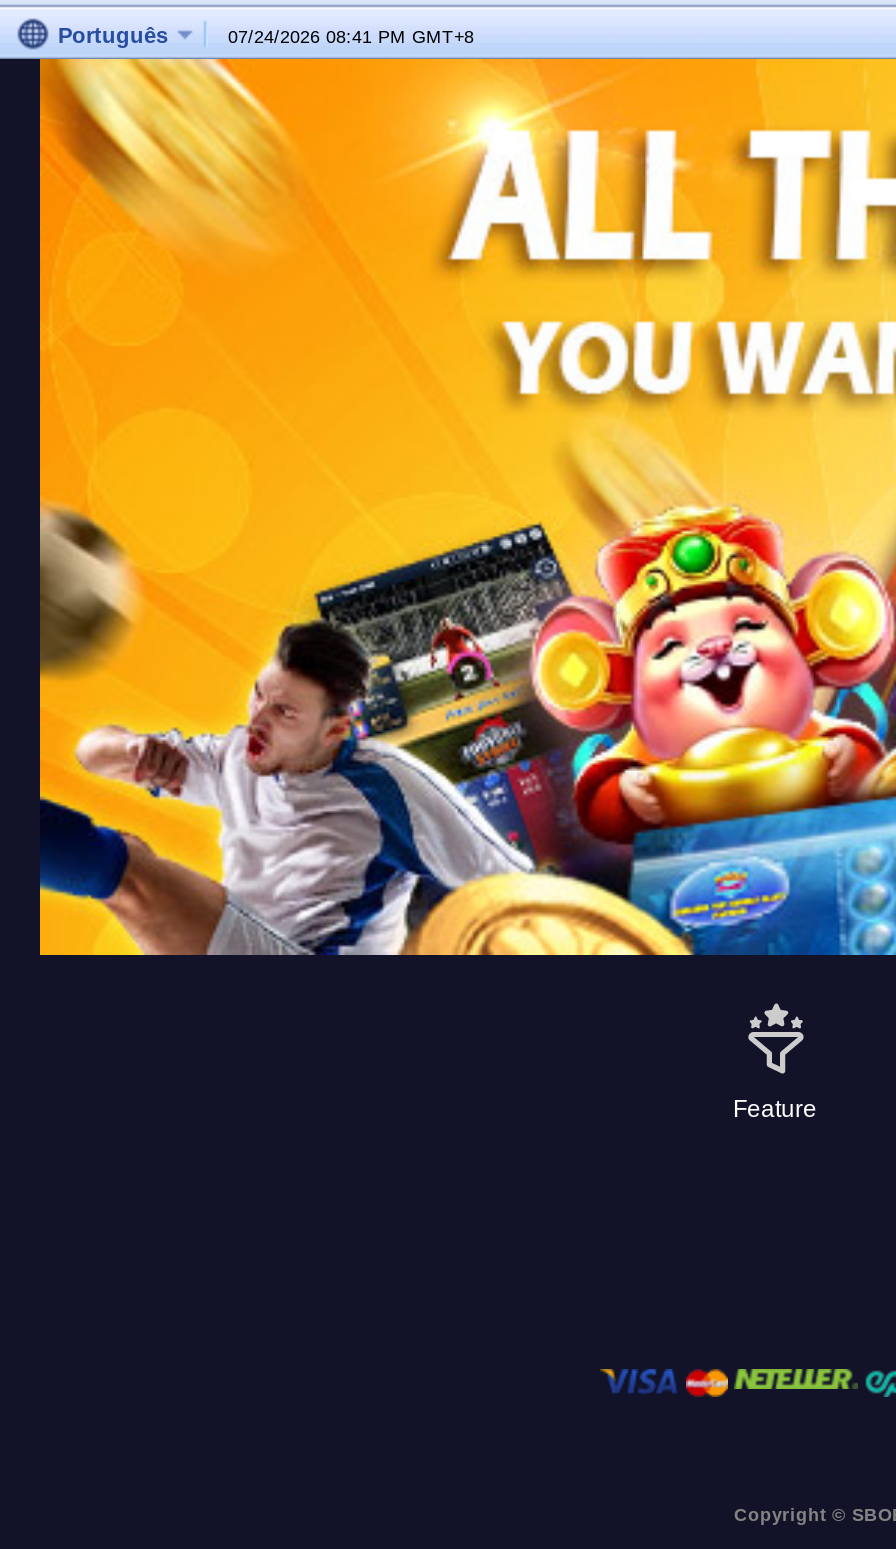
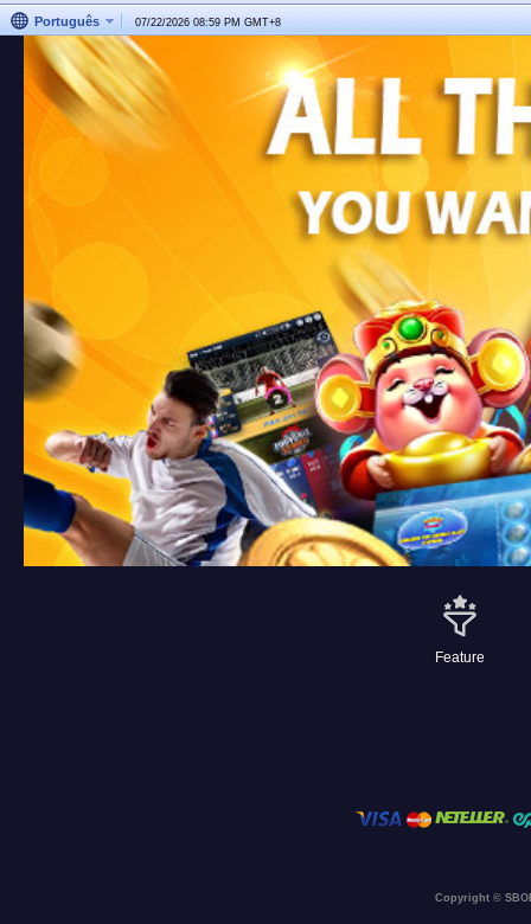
- 07/24/2026 08:41 PM GMT+8
+ 07/22/2026 08:59 PM GMT+8
